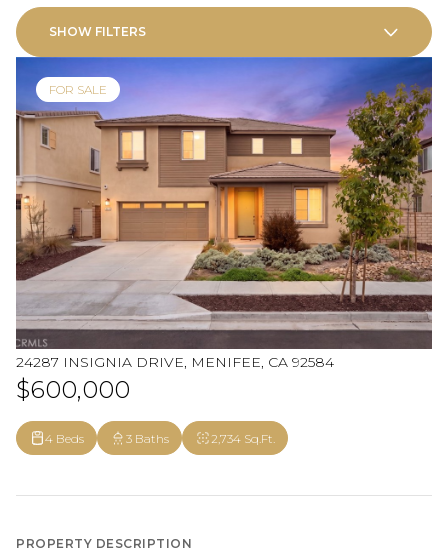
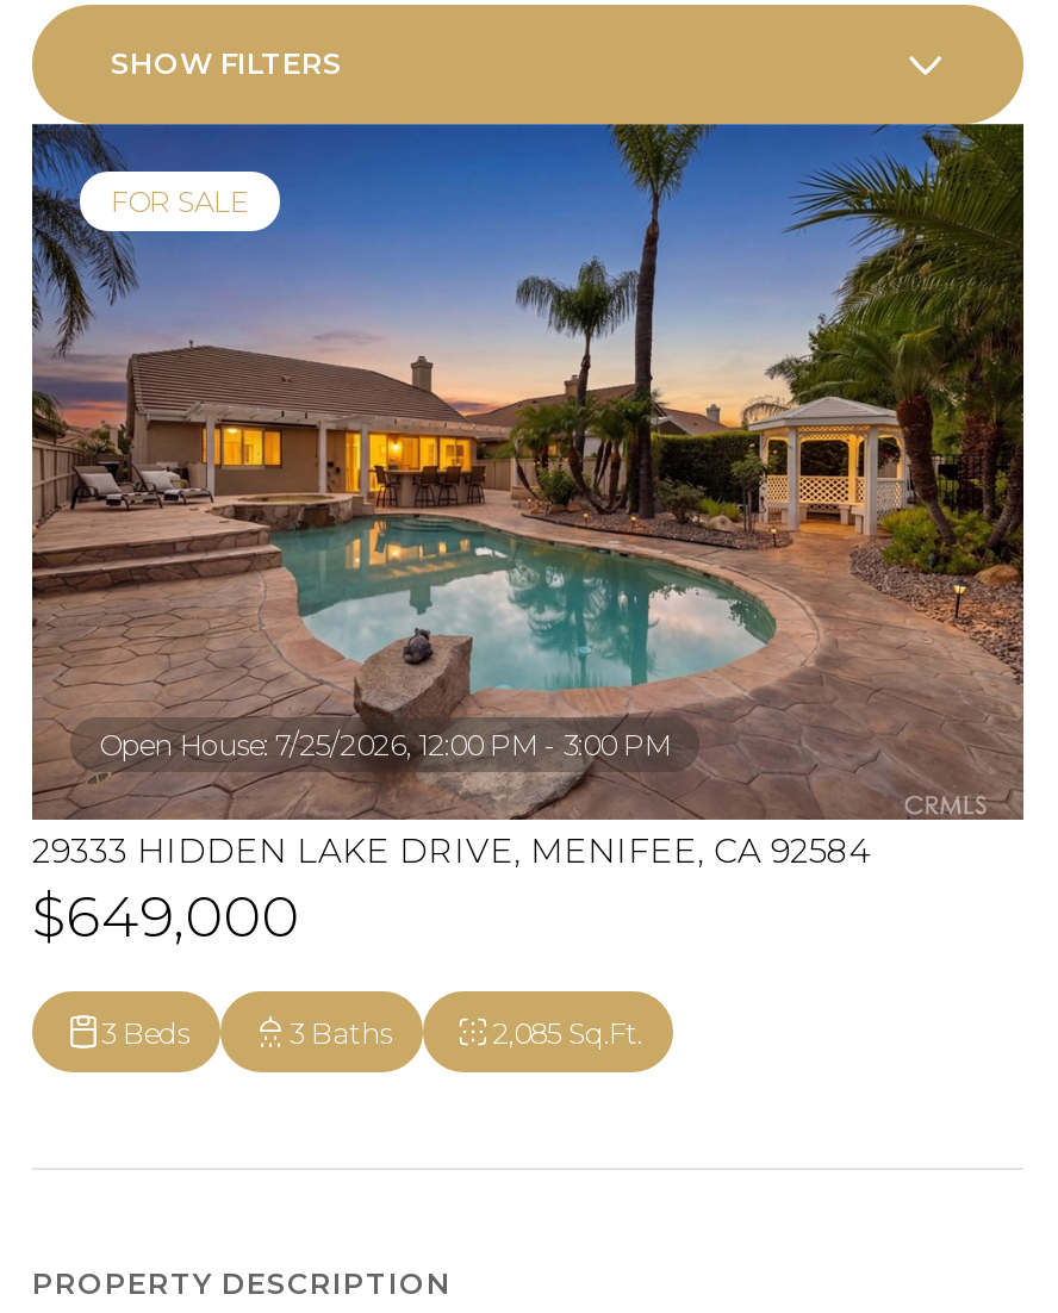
- [image]
- 24287 INSIGNIA DRIVE, MENIFEE, CA 92584
- $600,000
- 4 Beds
+ [image]
+ Open House: 7/25/2026, 12:00 PM - 3:00 PM
+ 29333 HIDDEN LAKE DRIVE, MENIFEE, CA 92584
+ $649,000
+ 3 Beds

- 2,734 Sq.Ft.
+ 2,085 Sq.Ft.
